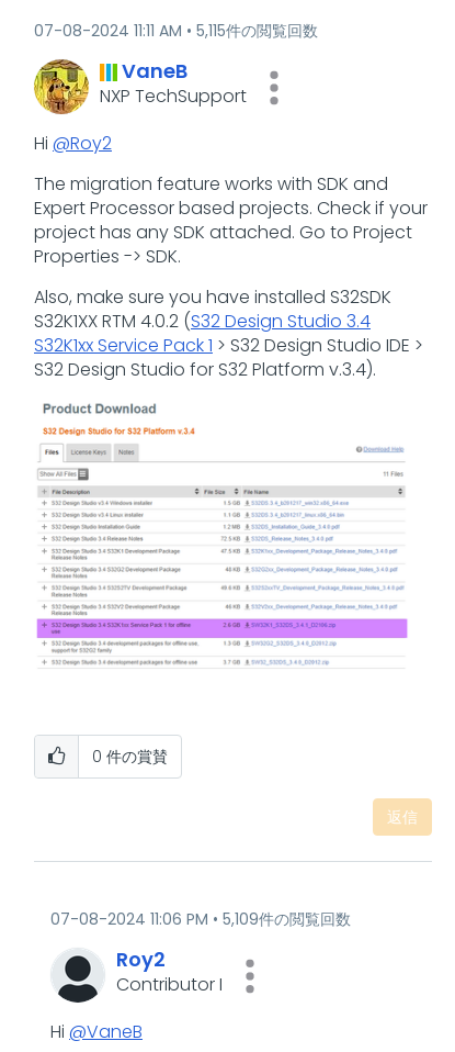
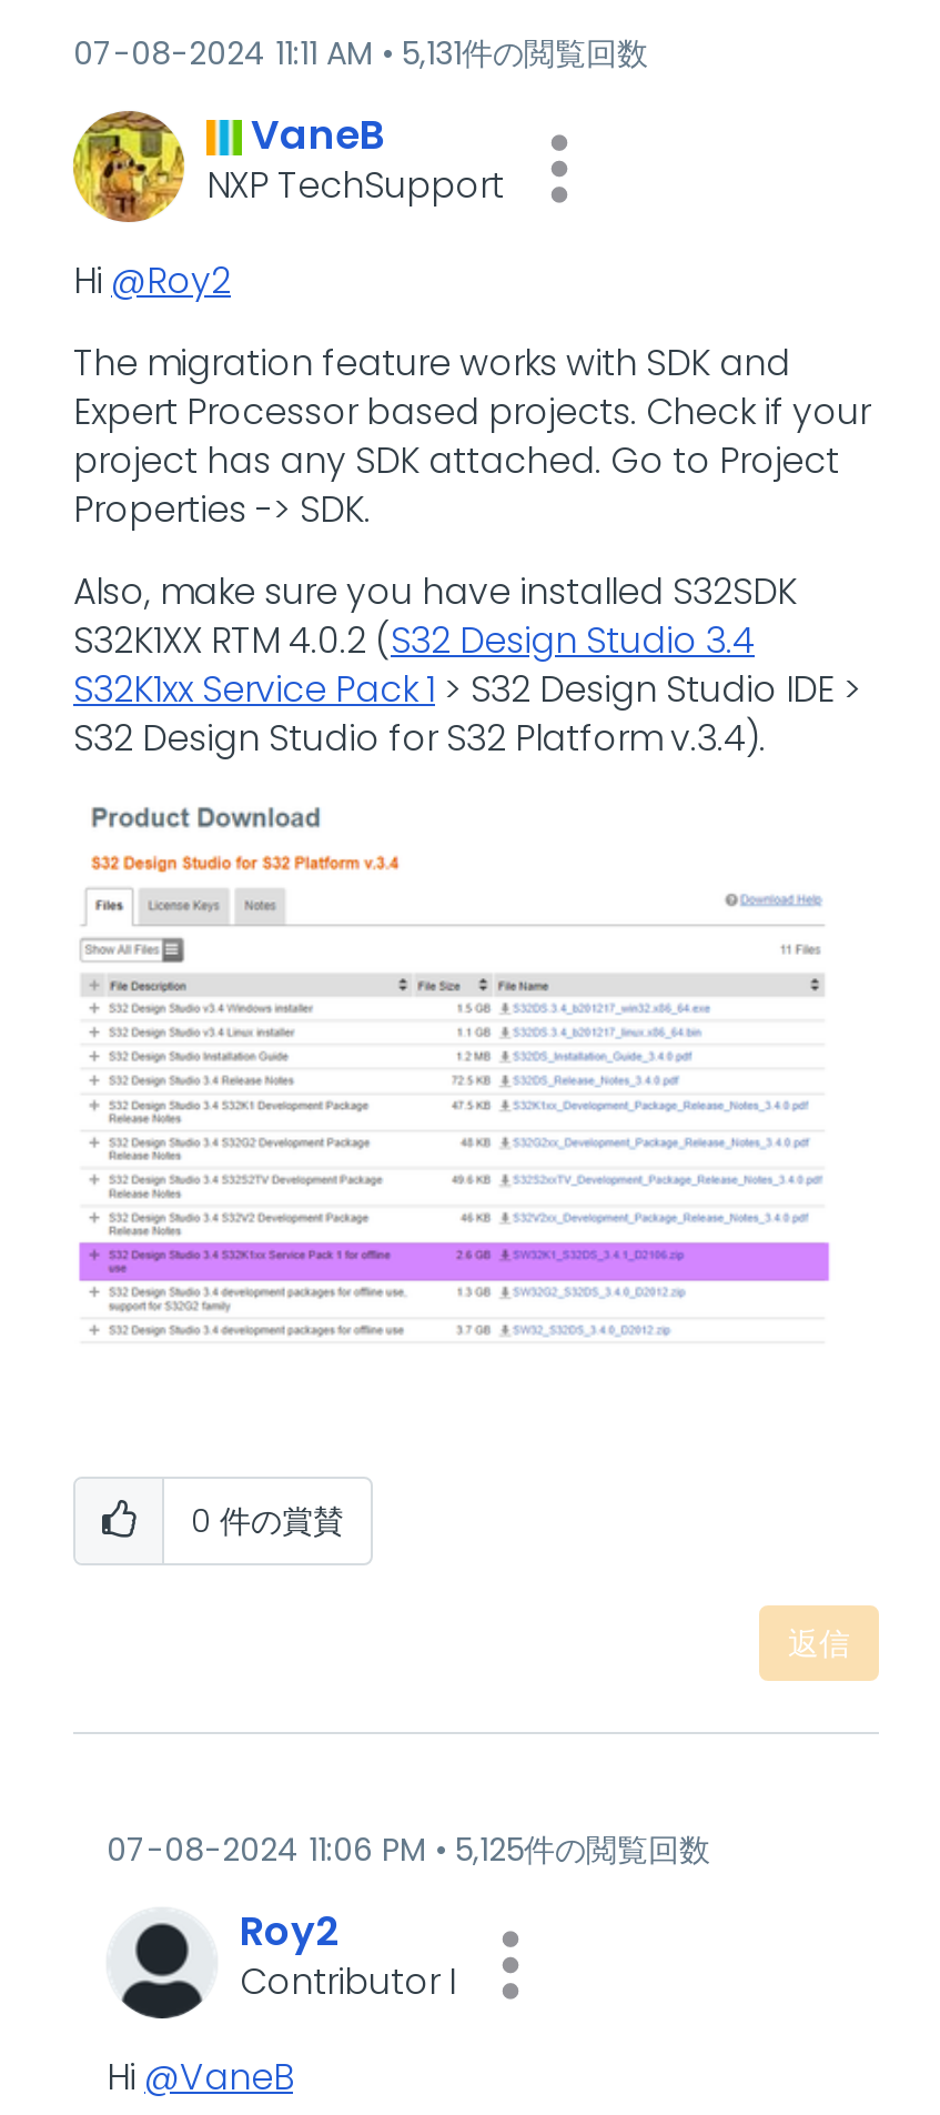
- 5,115件の閲覧回数
+ 5,131件の閲覧回数

- 5,109件の閲覧回数
+ 5,125件の閲覧回数
